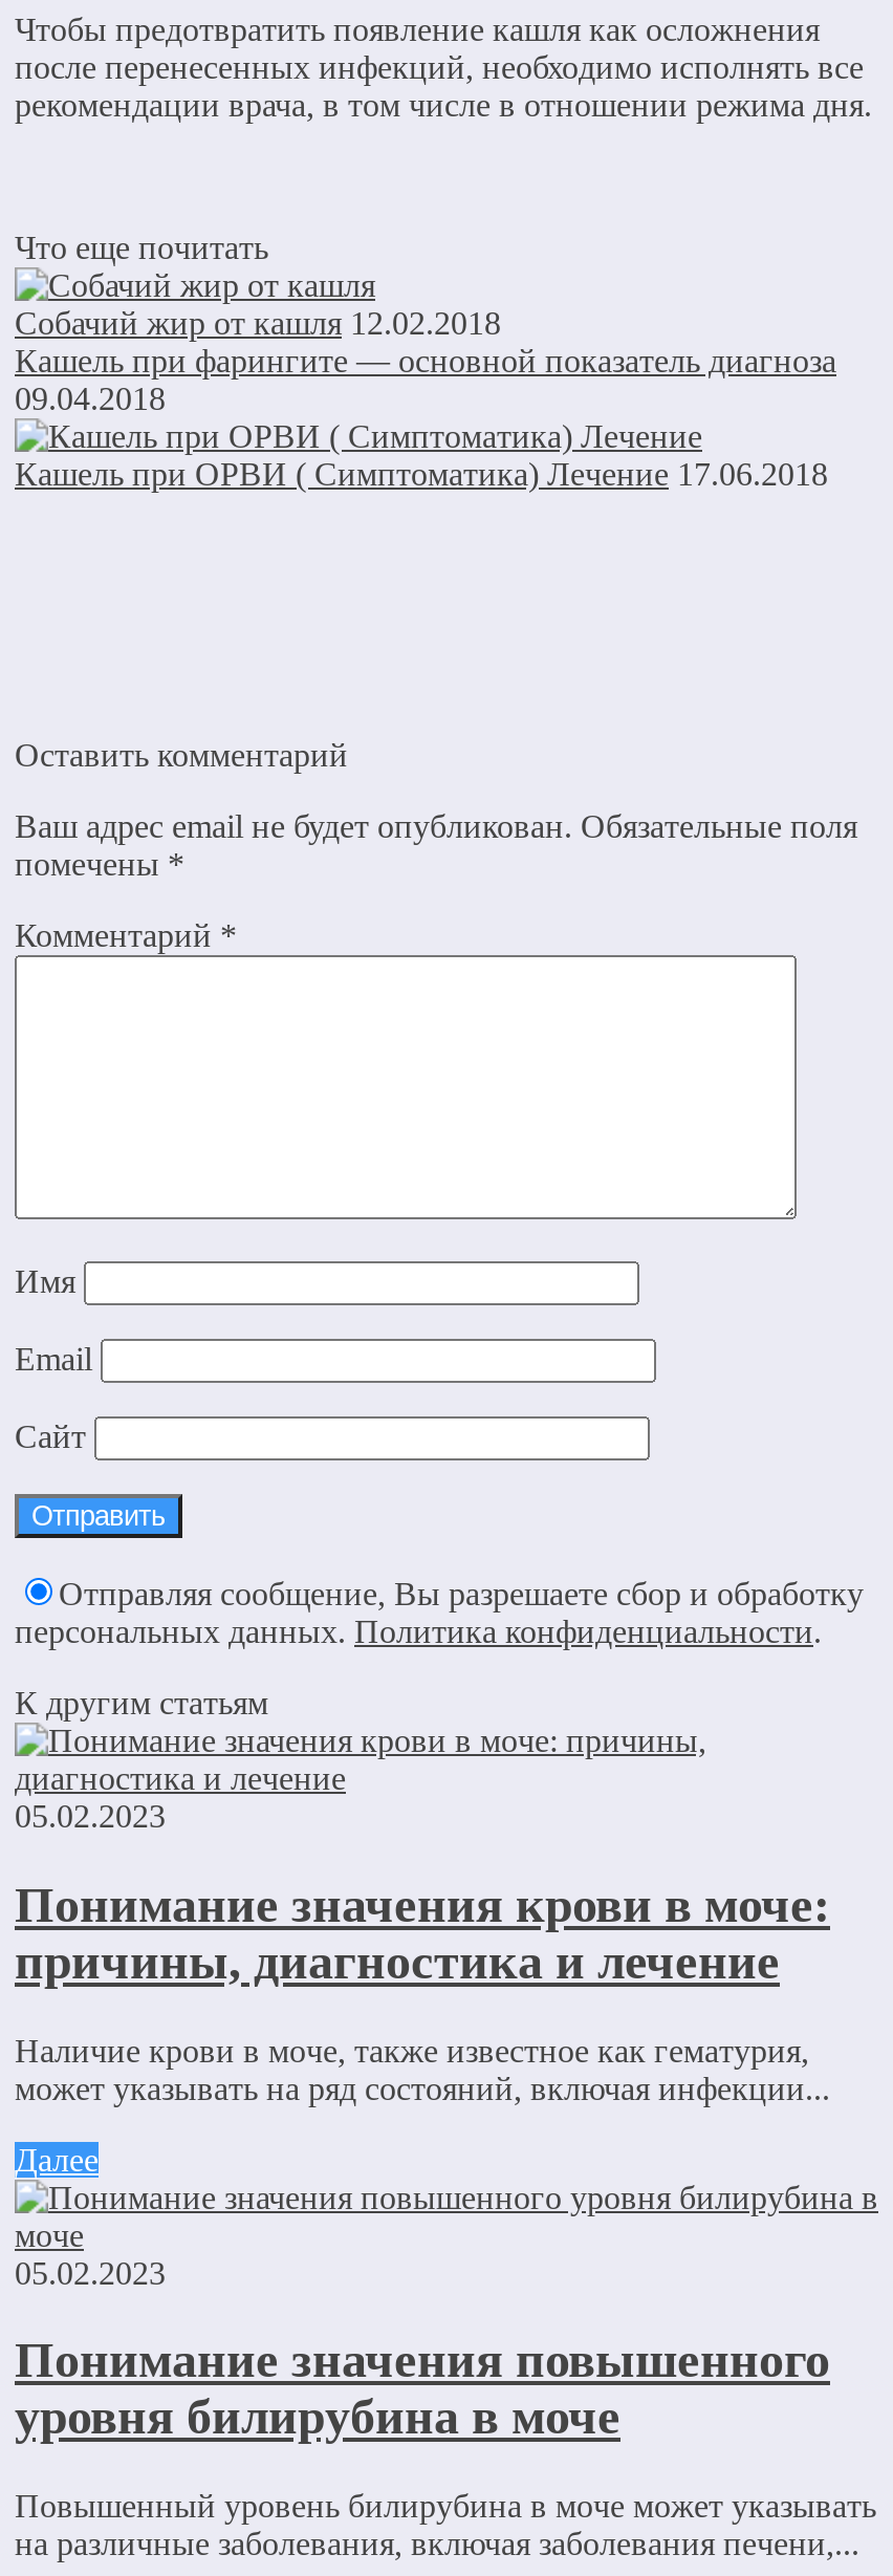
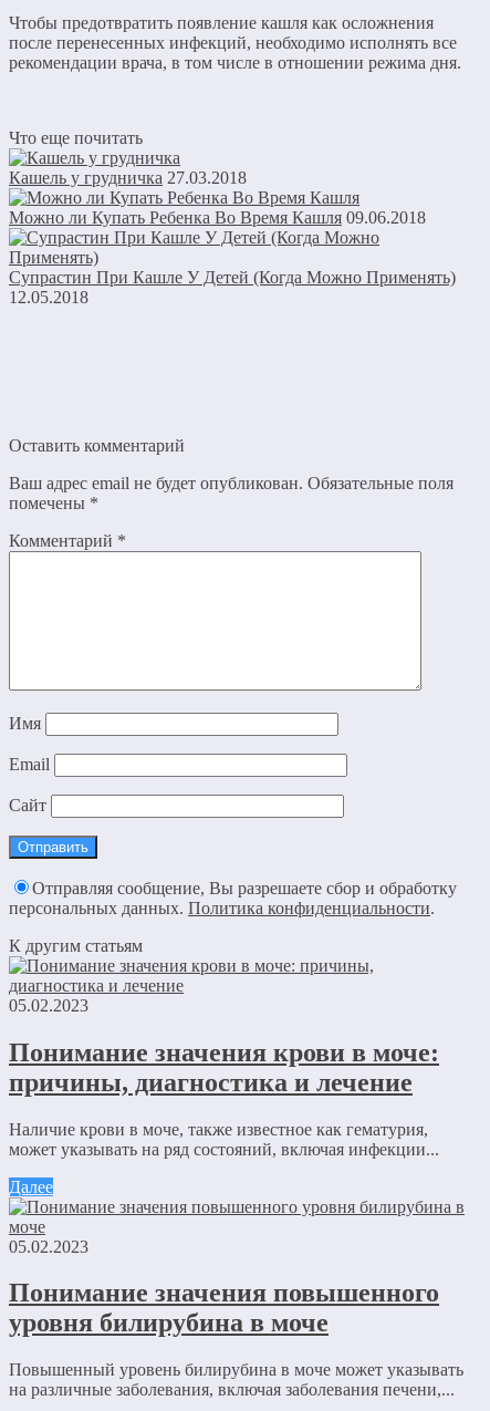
- Собачий жир от кашля 12.02.2018
- Кашель при фарингите — основной показатель диагноза
- 09.04.2018
- Кашель при ОРВИ ( Симптоматика) Лечение 17.06.2018
+ Кашель у грудничка 27.03.2018
+ Можно ли Купать Ребенка Во Время Кашля 09.06.2018
+ Супрастин При Кашле У Детей (Когда Можно Применять)
+ 12.05.2018
